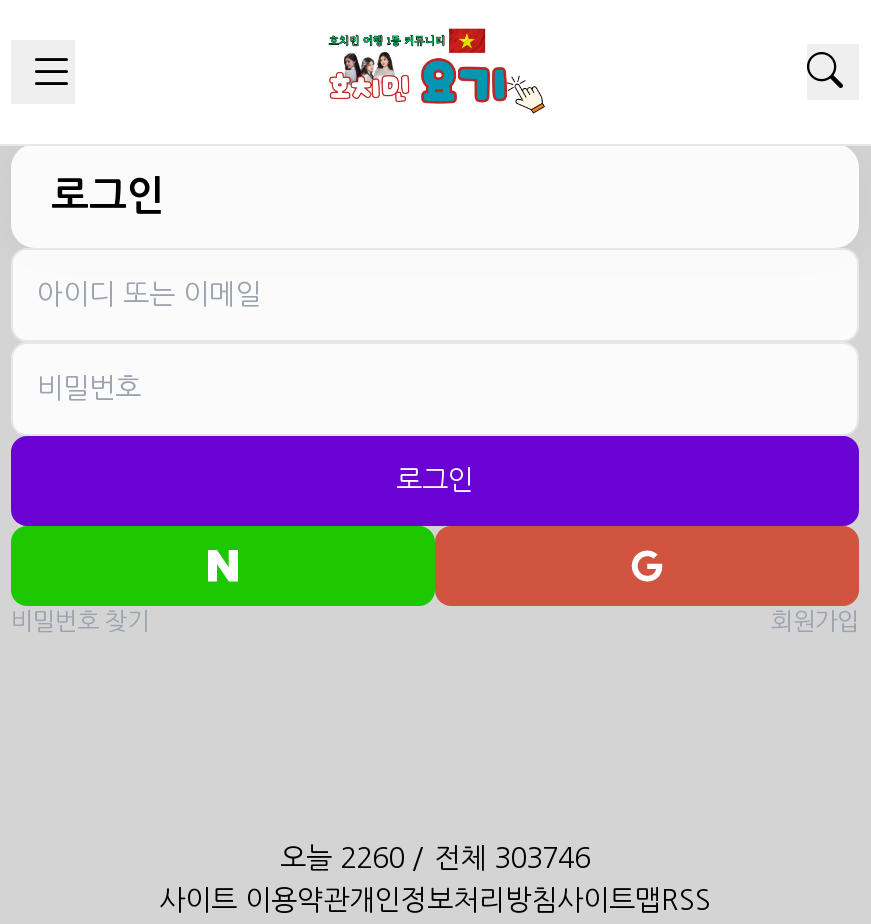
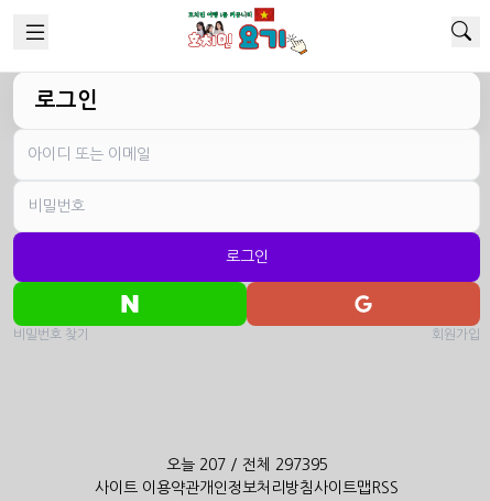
- 오늘 2260 / 전체 303746
+ 오늘 207 / 전체 297395
